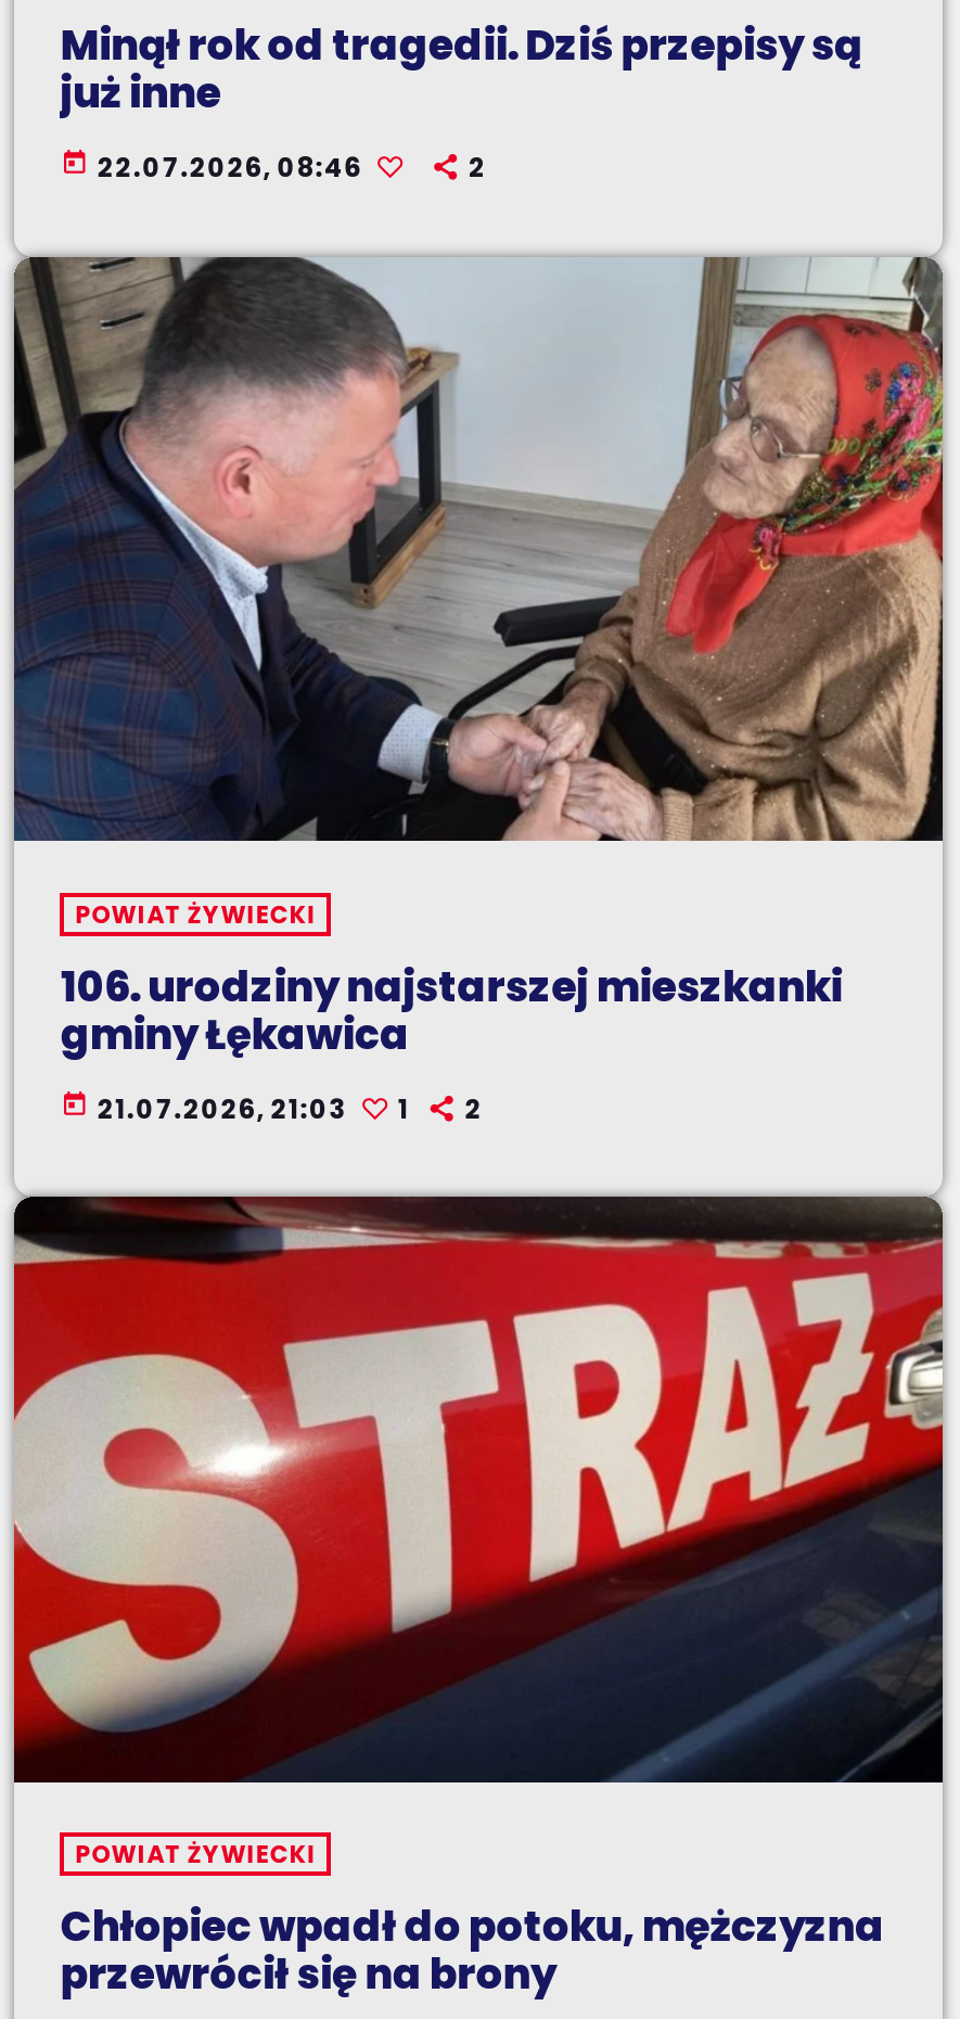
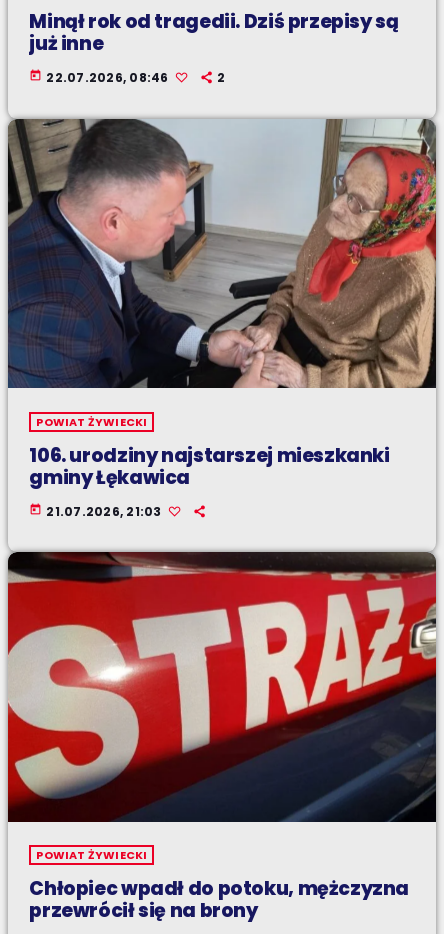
- 1
- 2
